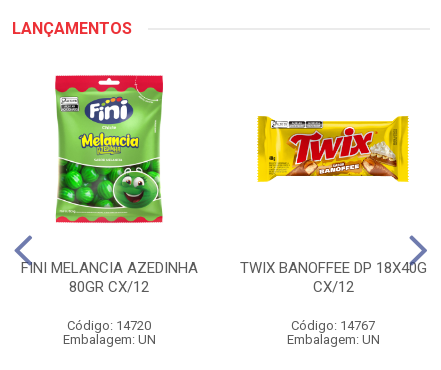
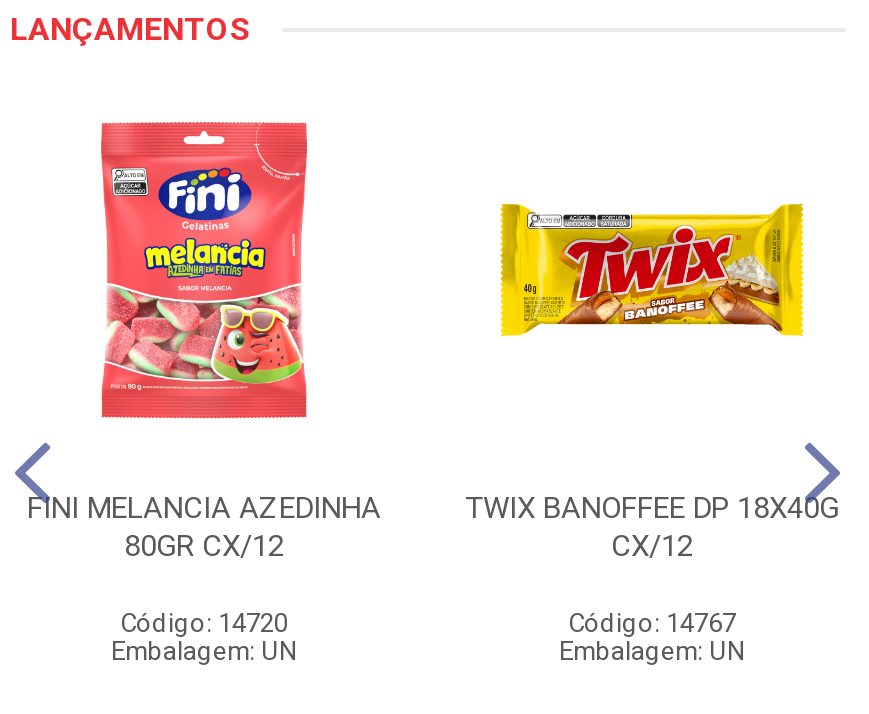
- [image]
+ [image]
